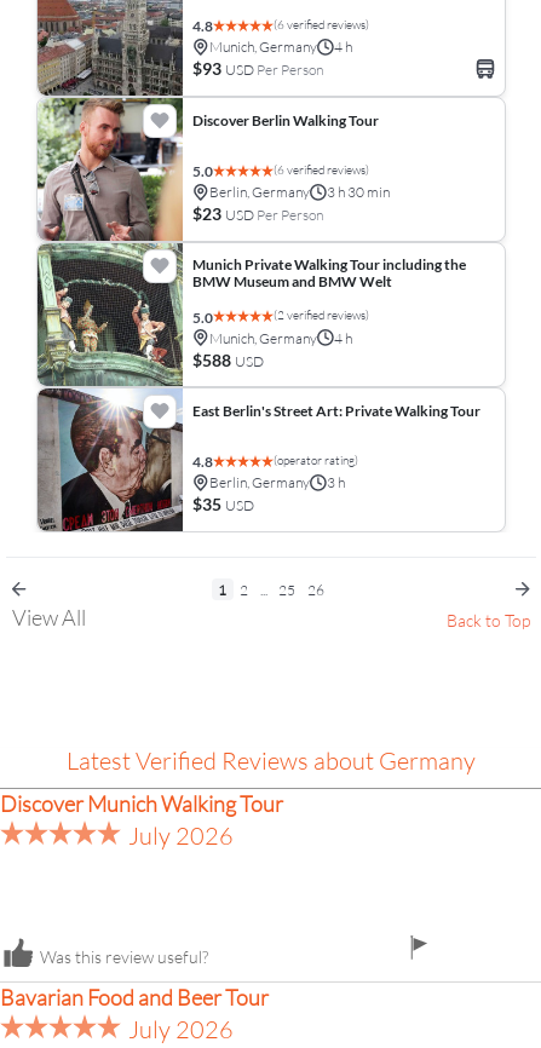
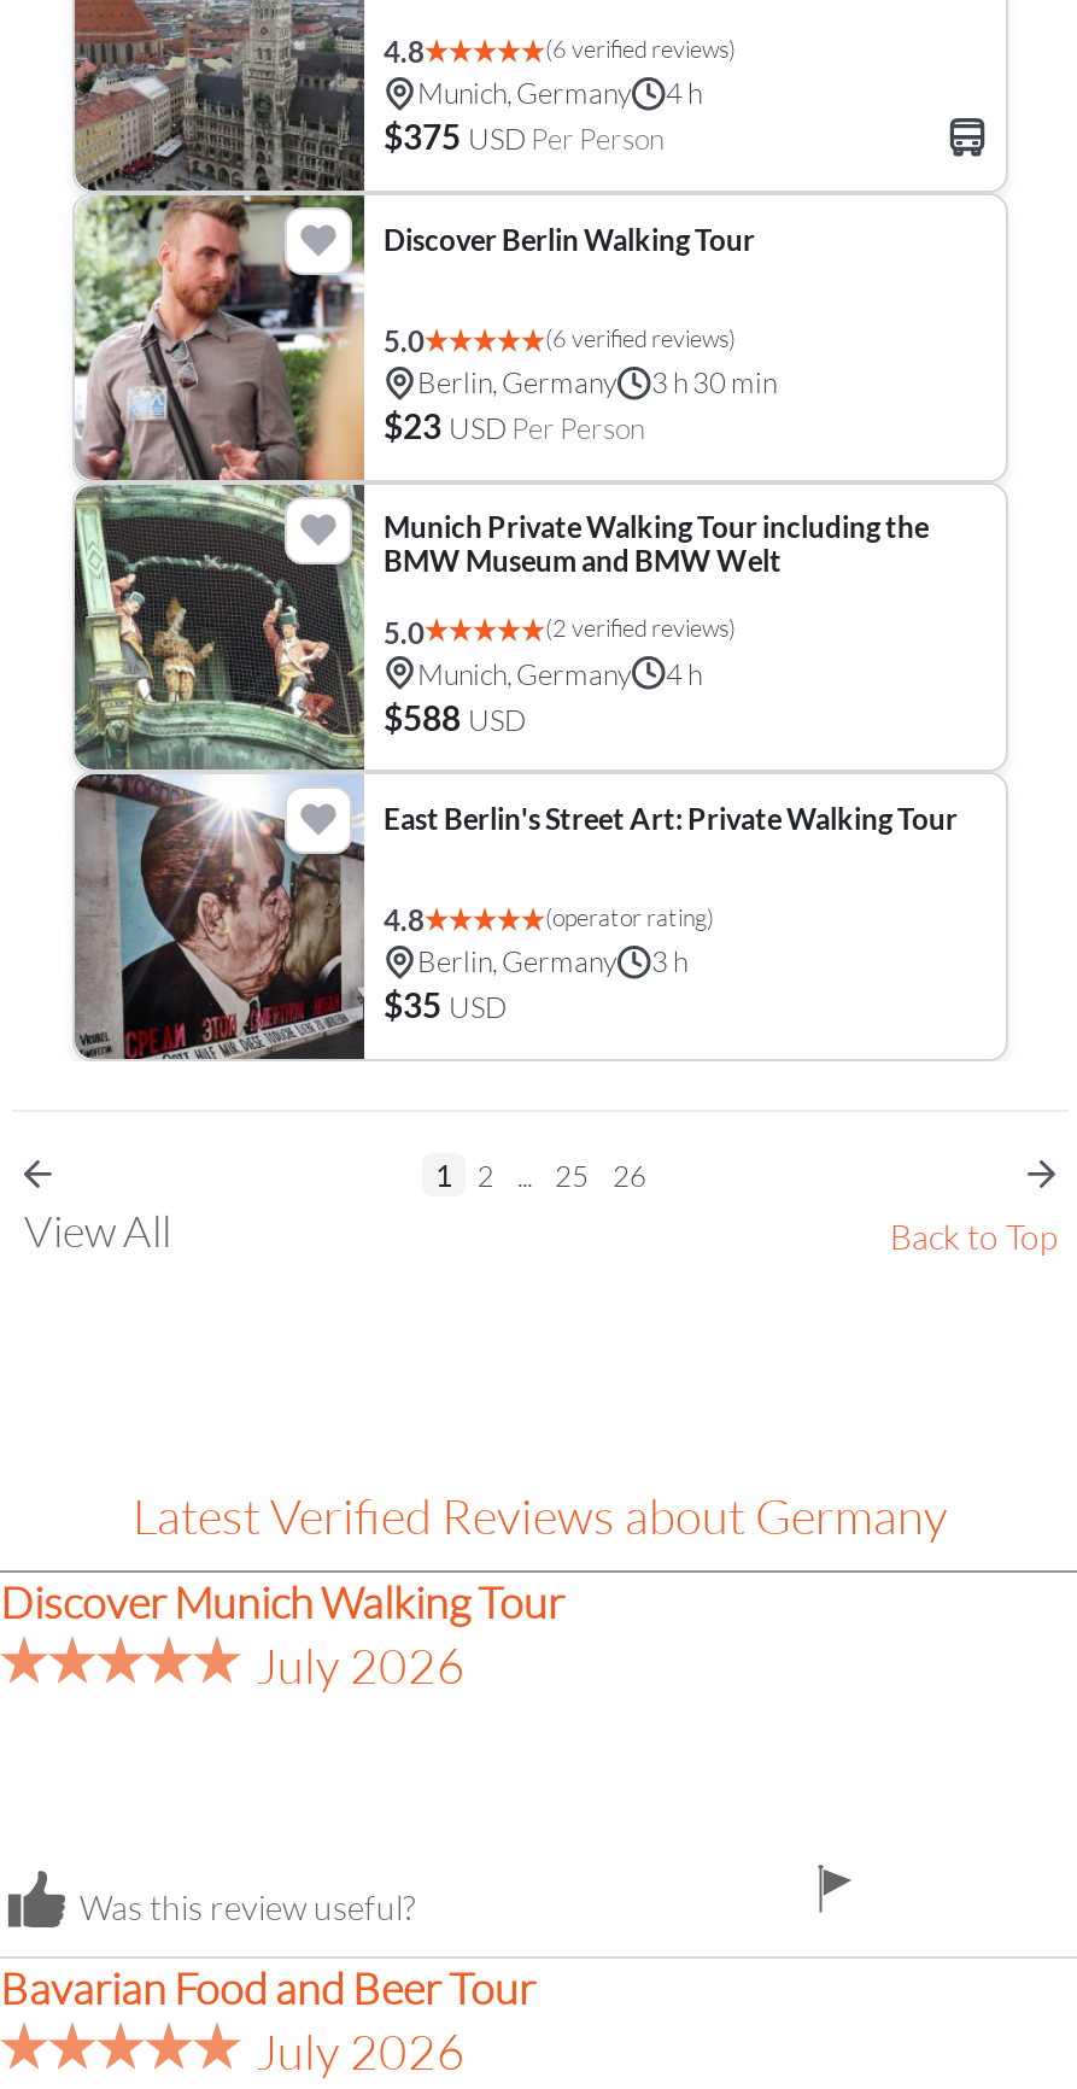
- $93 USD Per Person
+ $375 USD Per Person
